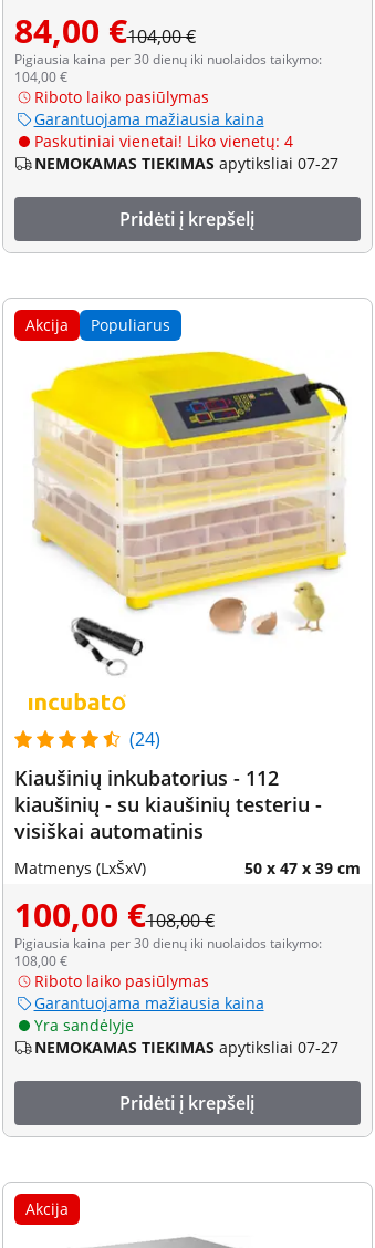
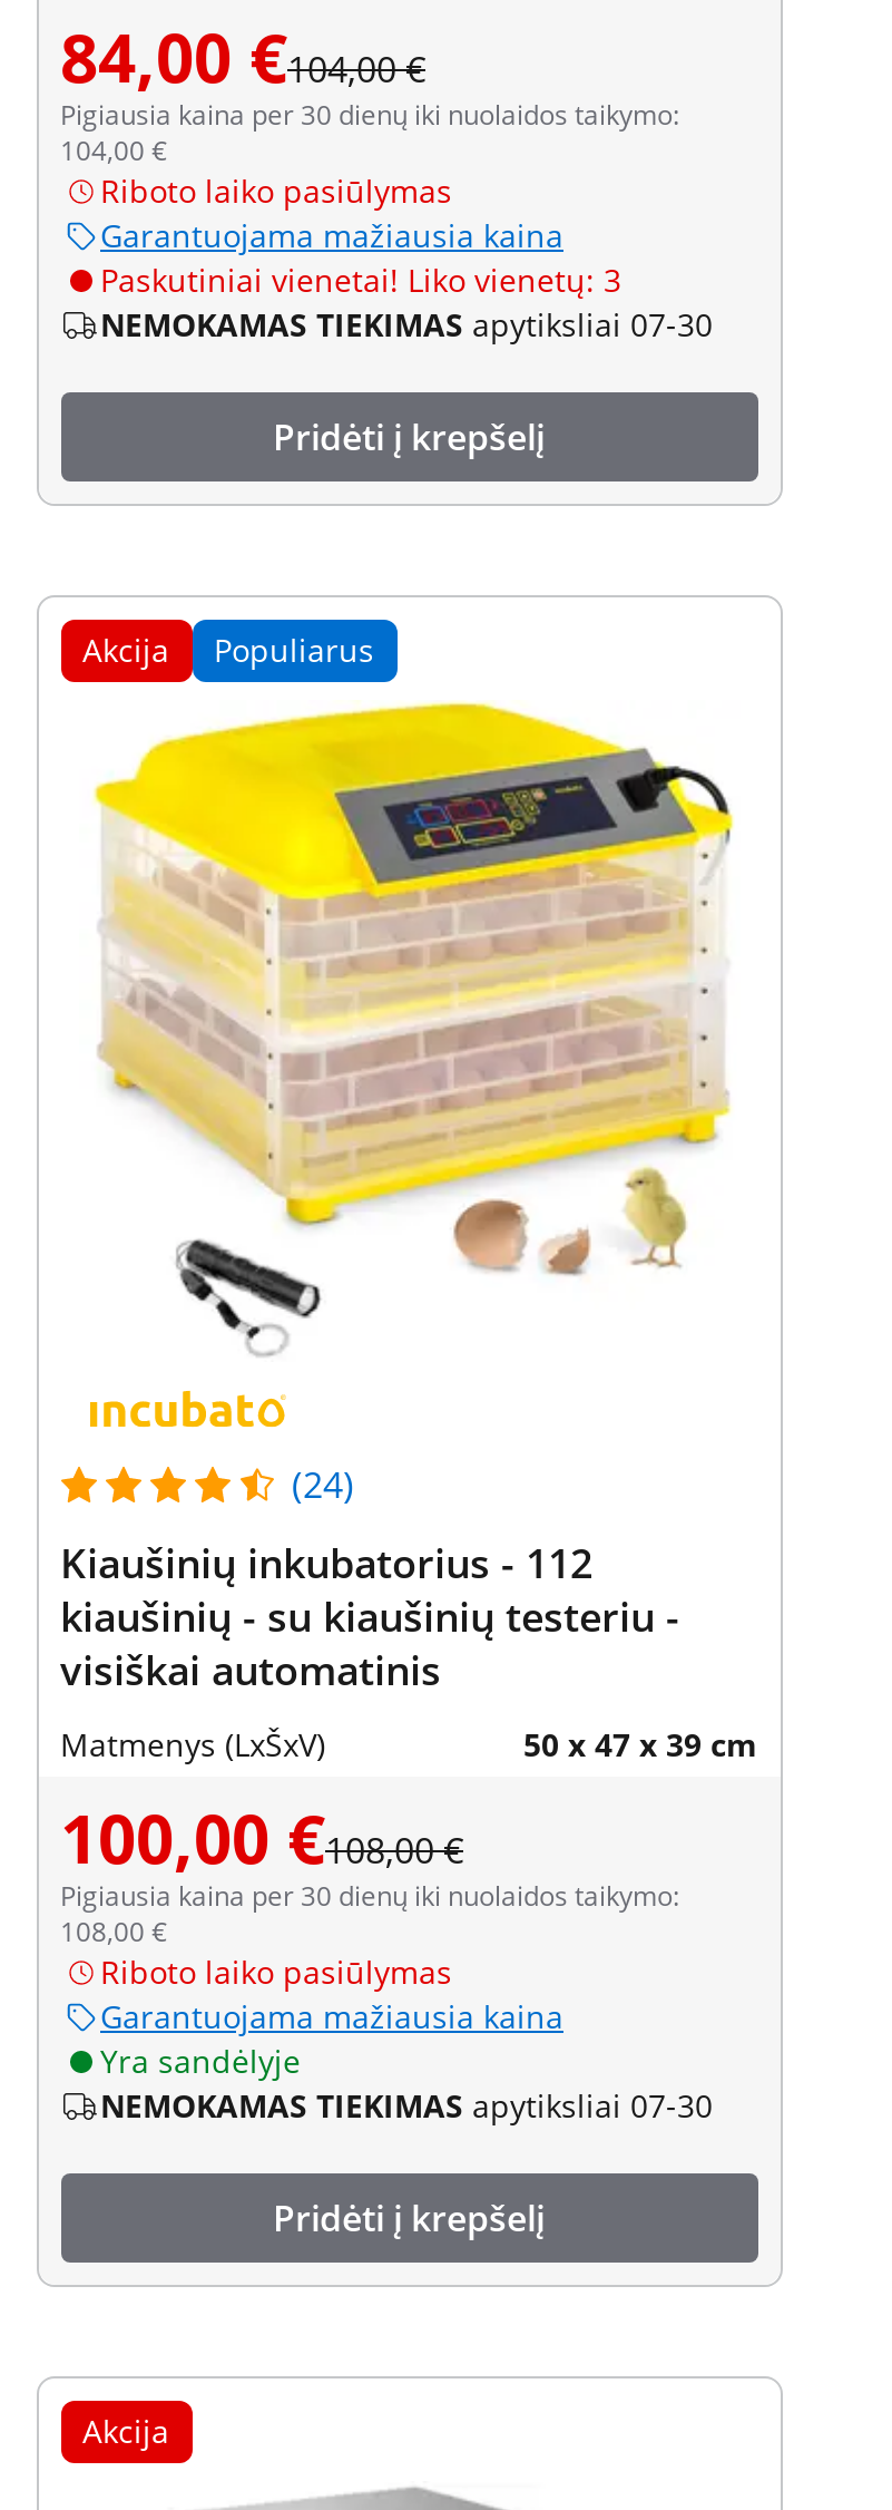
- Paskutiniai vienetai! Liko vienetų: 4
+ Paskutiniai vienetai! Liko vienetų: 3

- NEMOKAMAS TIEKIMAS apytiksliai 07-27
+ NEMOKAMAS TIEKIMAS apytiksliai 07-30

- NEMOKAMAS TIEKIMAS apytiksliai 07-27
+ NEMOKAMAS TIEKIMAS apytiksliai 07-30
